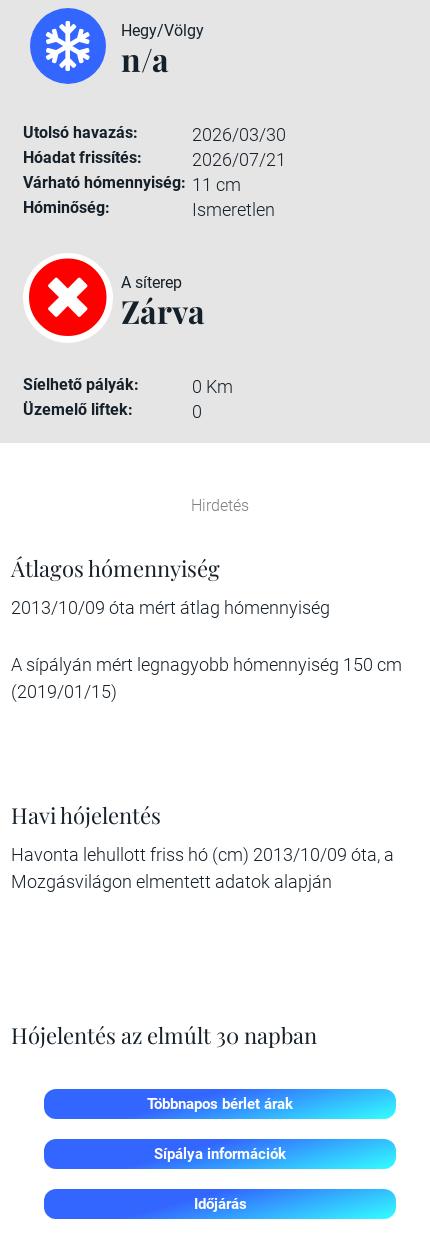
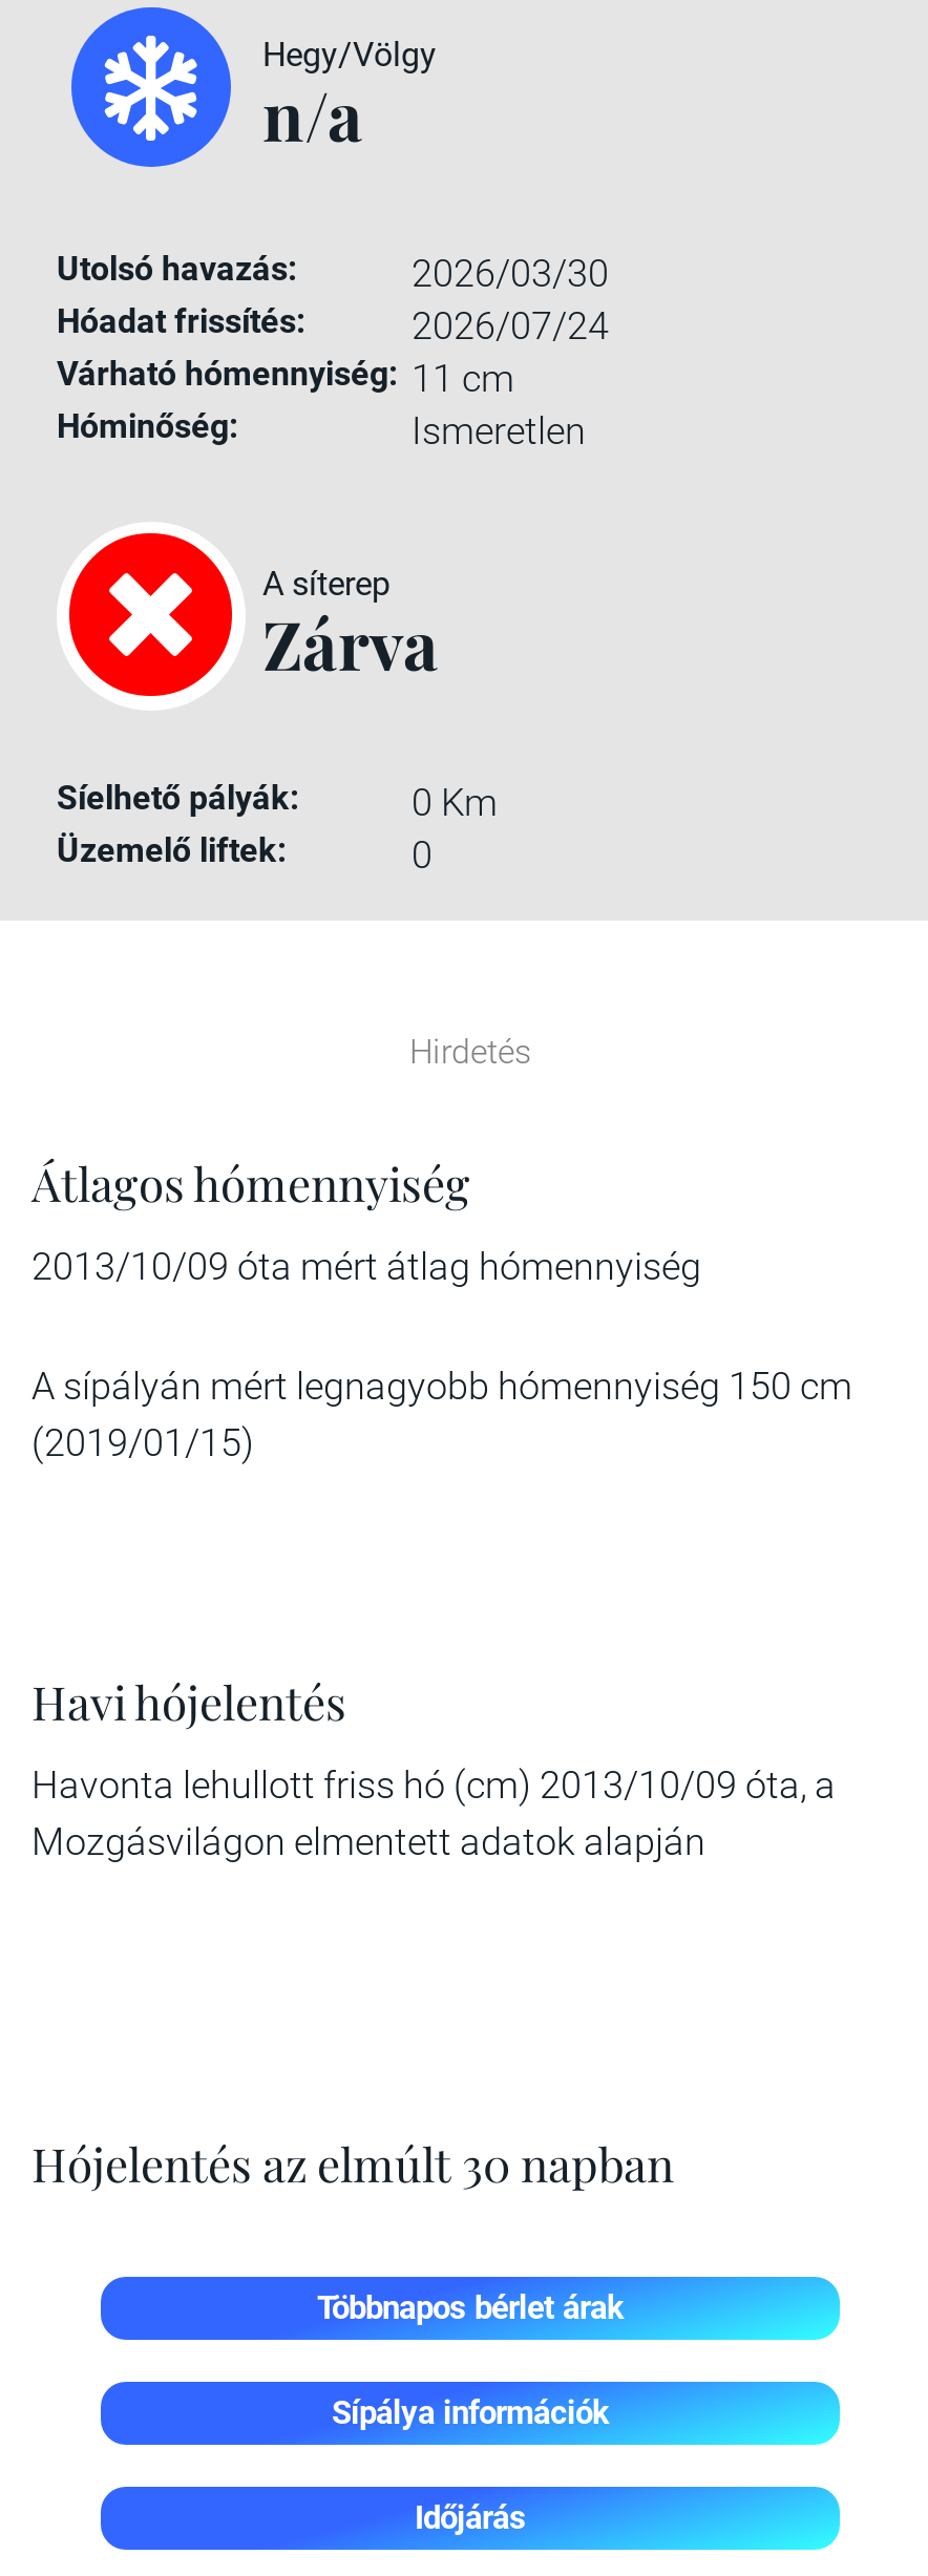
- 2026/07/21
+ 2026/07/24
